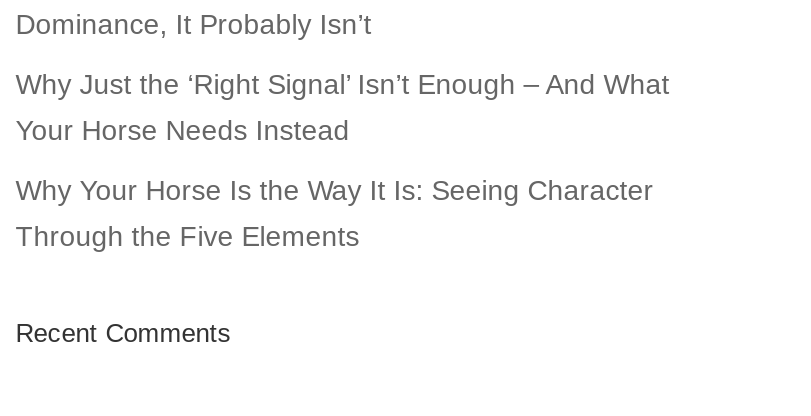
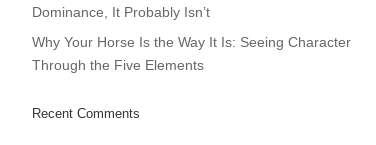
- Why Just the ‘Right Signal’ Isn’t Enough – And What
- Your Horse Needs Instead
